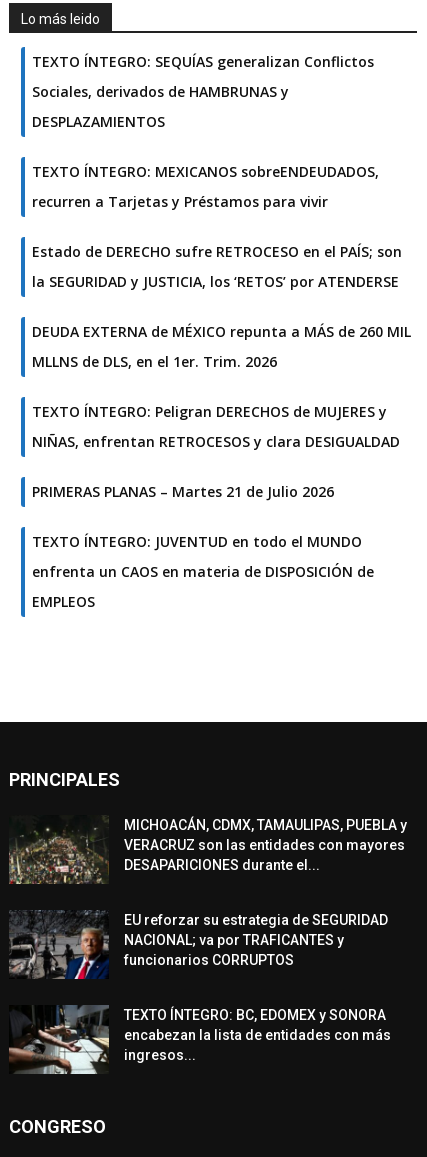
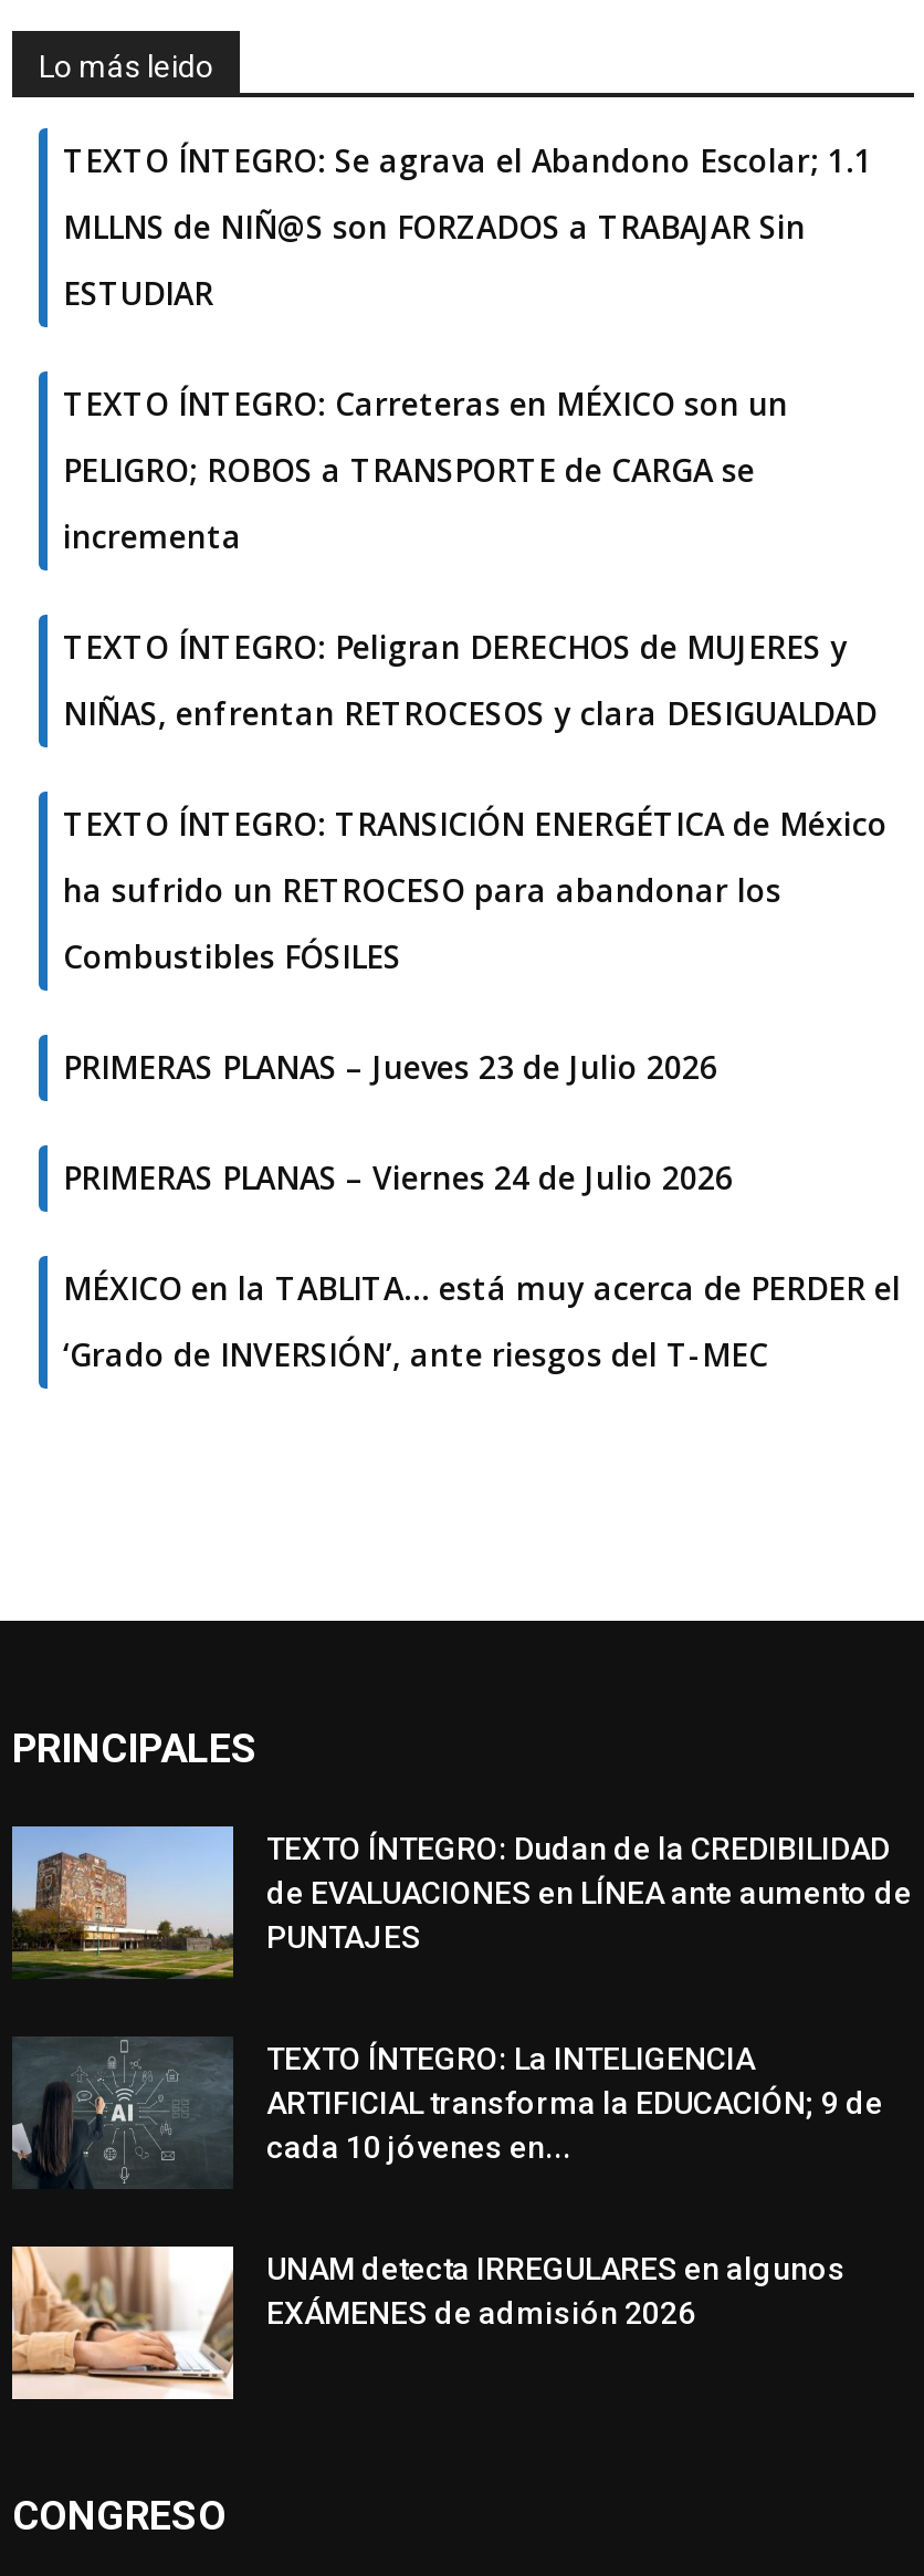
- TEXTO ÍNTEGRO: SEQUÍAS generalizan Conflictos
- Sociales, derivados de HAMBRUNAS y
- DESPLAZAMIENTOS
- TEXTO ÍNTEGRO: MEXICANOS sobreENDEUDADOS,
- recurren a Tarjetas y Préstamos para vivir
- Estado de DERECHO sufre RETROCESO en el PAÍS; son
- la SEGURIDAD y JUSTICIA, los ‘RETOS’ por ATENDERSE
- DEUDA EXTERNA de MÉXICO repunta a MÁS de 260 MIL
- MLLNS de DLS, en el 1er. Trim. 2026
+ TEXTO ÍNTEGRO: Se agrava el Abandono Escolar; 1.1
+ MLLNS de NIÑ@S son FORZADOS a TRABAJAR Sin
+ ESTUDIAR
+ TEXTO ÍNTEGRO: Carreteras en MÉXICO son un
+ PELIGRO; ROBOS a TRANSPORTE de CARGA se
+ incrementa

moved up: TEXTO ÍNTEGRO: Peligran DERECHOS de MUJERES y | NIÑAS, enfrentan RETROCESOS y clara DESIGUALDAD

- PRIMERAS PLANAS – Martes 21 de Julio 2026
- TEXTO ÍNTEGRO: JUVENTUD en todo el MUNDO
- enfrenta un CAOS en materia de DISPOSICIÓN de
- EMPLEOS
+ TEXTO ÍNTEGRO: TRANSICIÓN ENERGÉTICA de México
+ ha sufrido un RETROCESO para abandonar los
+ Combustibles FÓSILES
+ PRIMERAS PLANAS – Jueves 23 de Julio 2026
+ PRIMERAS PLANAS – Viernes 24 de Julio 2026
+ MÉXICO en la TABLITA… está muy acerca de PERDER el
+ ‘Grado de INVERSIÓN’, ante riesgos del T-MEC

- [image]
- MICHOACÁN, CDMX, TAMAULIPAS, PUEBLA y
- VERACRUZ son las entidades con mayores
- DESAPARICIONES durante el...
+ [image]
+ TEXTO ÍNTEGRO: Dudan de la CREDIBILIDAD
+ de EVALUACIONES en LÍNEA ante aumento de
+ PUNTAJES

- [image]
- EU reforzar su estrategia de SEGURIDAD
- NACIONAL; va por TRAFICANTES y
- funcionarios CORRUPTOS
+ [image]
+ TEXTO ÍNTEGRO: La INTELIGENCIA
+ ARTIFICIAL transforma la EDUCACIÓN; 9 de
+ cada 10 jóvenes en...

- [image]
- TEXTO ÍNTEGRO: BC, EDOMEX y SONORA
- encabezan la lista de entidades con más
- ingresos...
+ [image]
+ UNAM detecta IRREGULARES en algunos
+ EXÁMENES de admisión 2026
